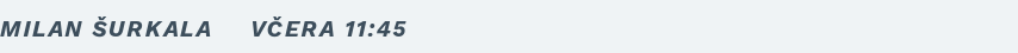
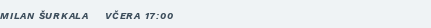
- MILAN ŠURKALA VČERA 11:45
+ MILAN ŠURKALA VČERA 17:00
